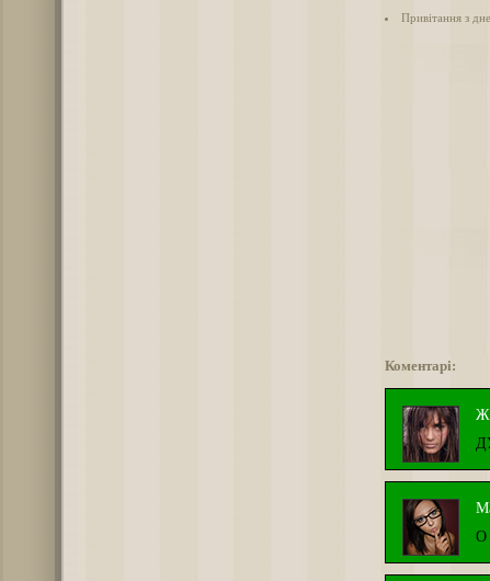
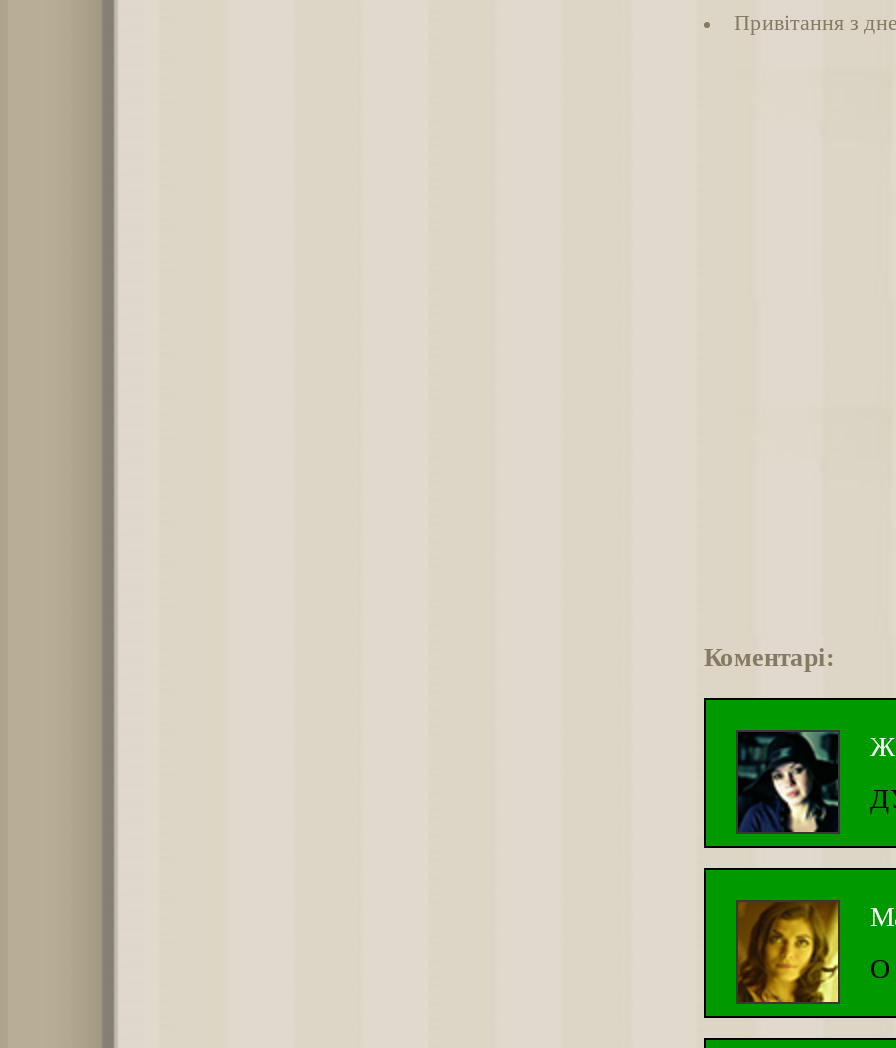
- [image]
+ [image]

- [image]
+ [image]
